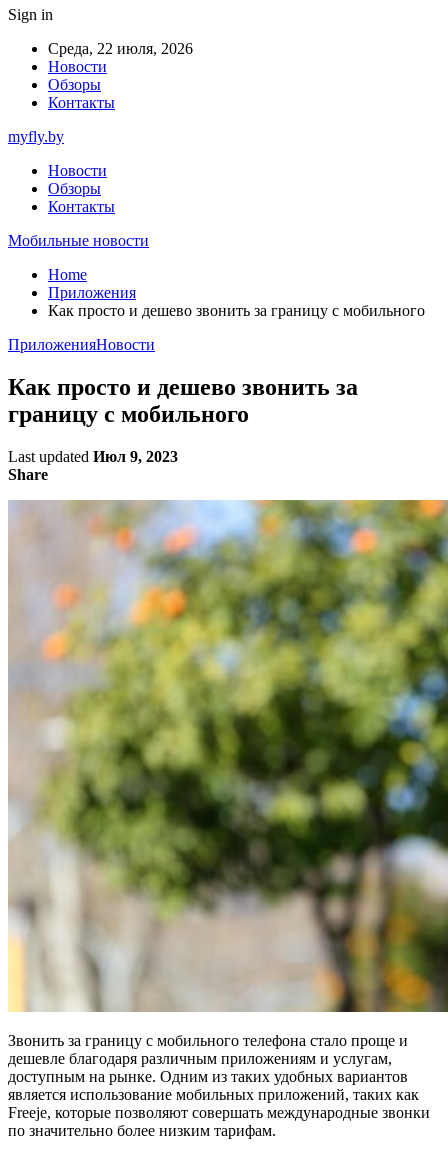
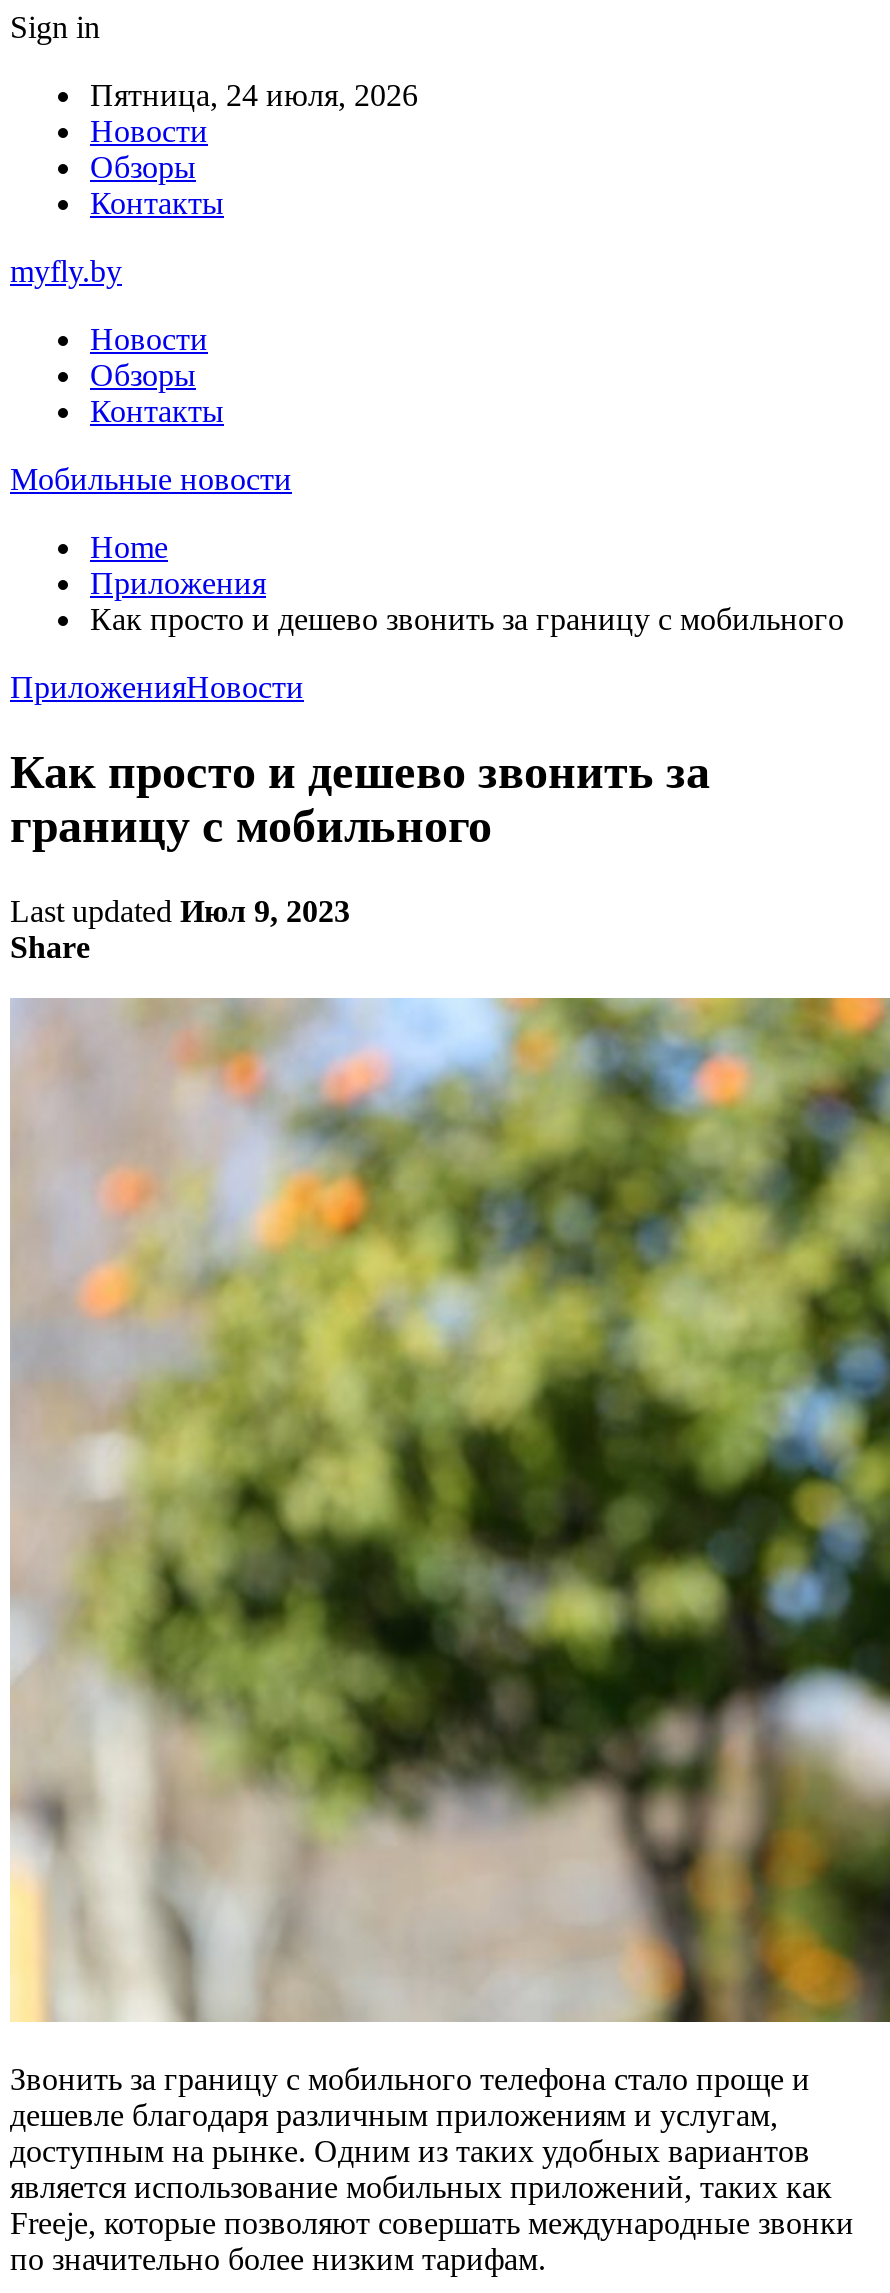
- Среда, 22 июля, 2026
+ Пятница, 24 июля, 2026
